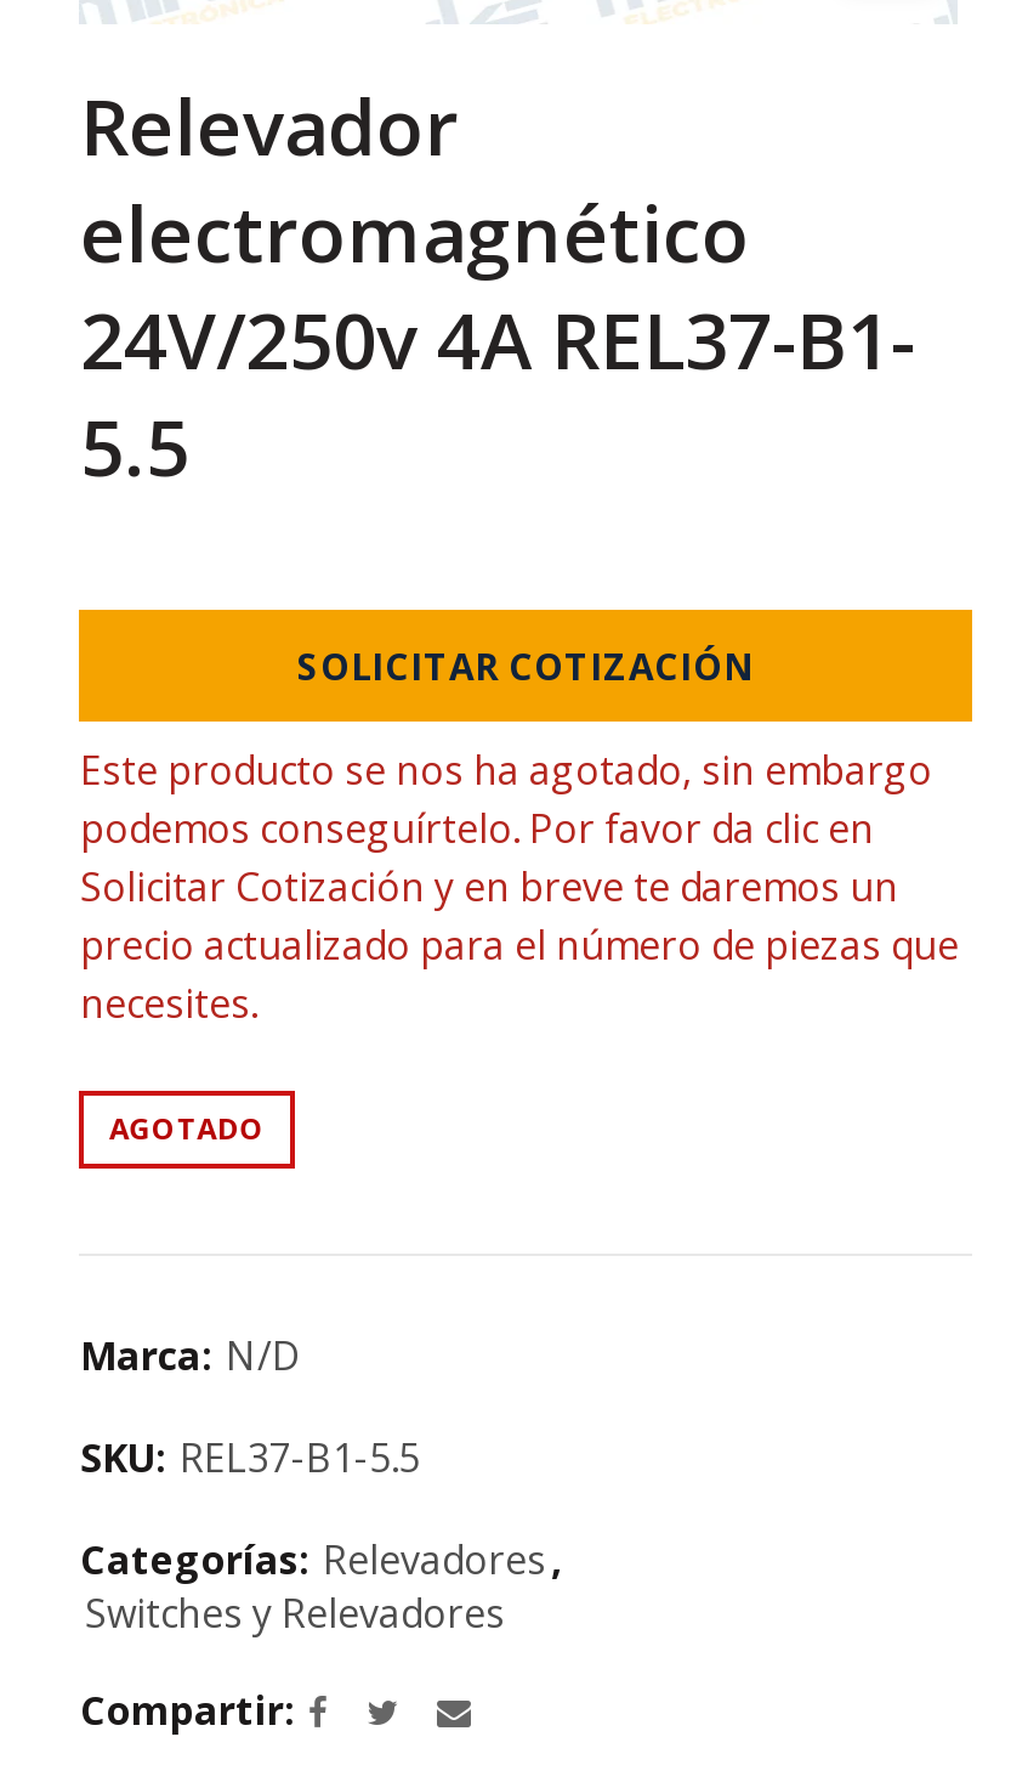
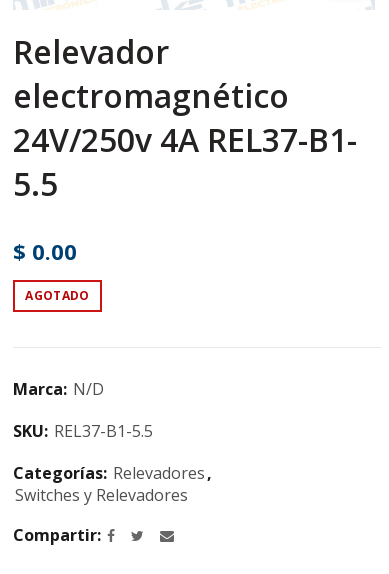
- SOLICITAR COTIZACIÓN
- Este producto se nos ha agotado, sin embargo
- podemos conseguírtelo. Por favor da clic en
- Solicitar Cotización y en breve te daremos un
- precio actualizado para el número de piezas que
- necesites.
+ $ 0.00
